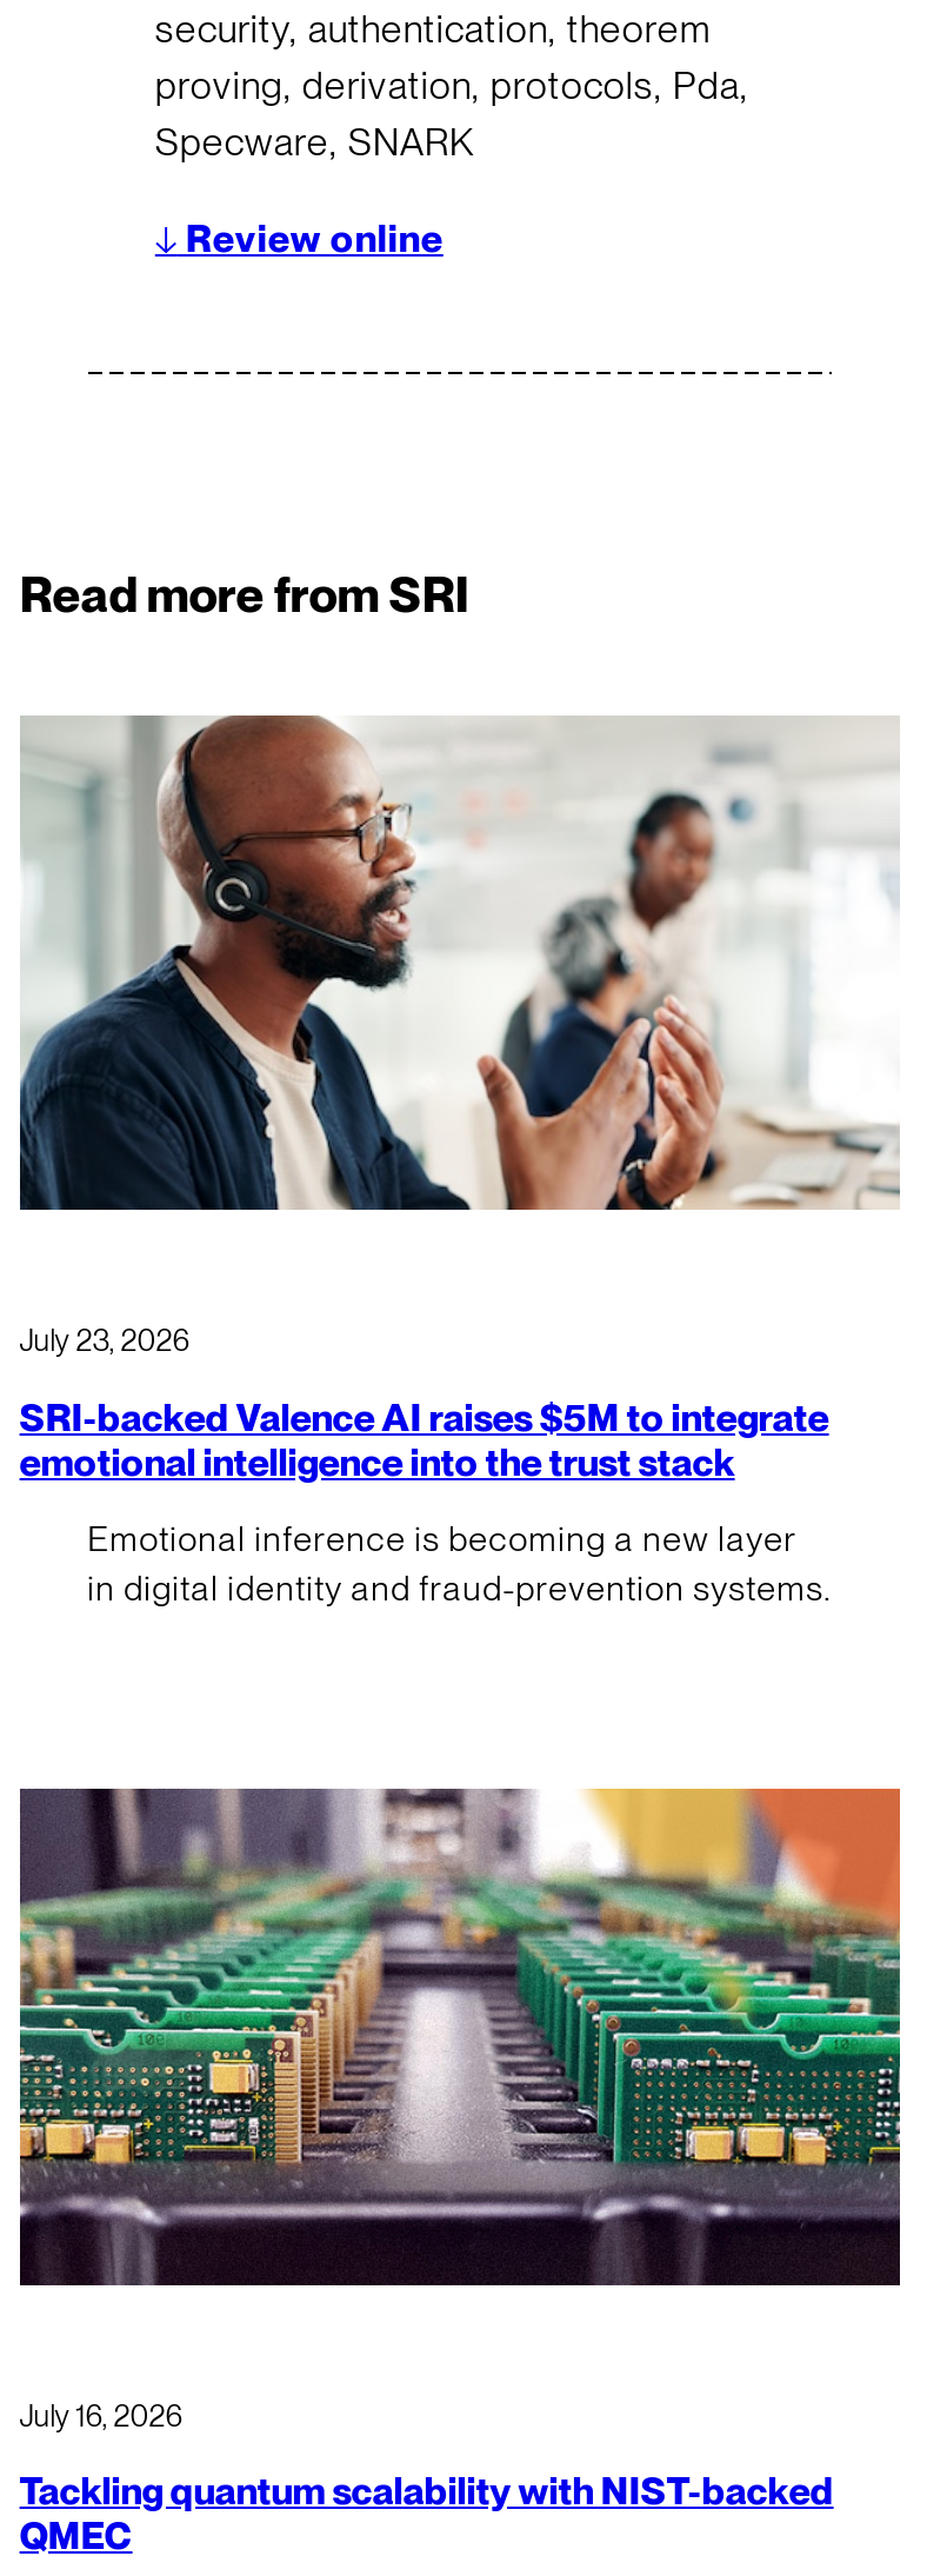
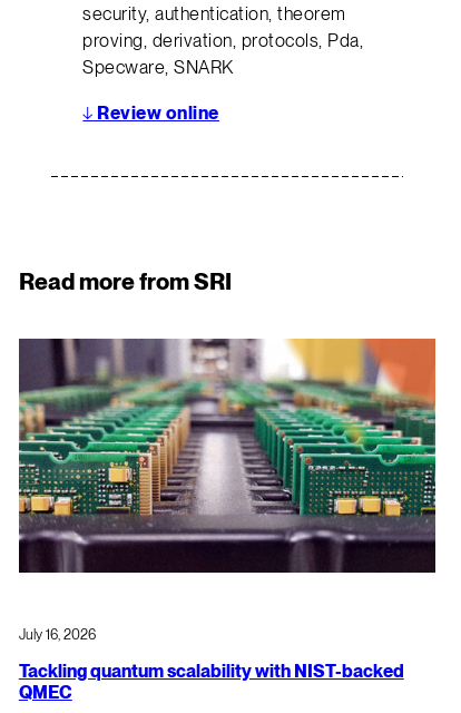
- [image]

- July 23, 2026
- SRI-backed Valence AI raises $5M to integrate
- emotional intelligence into the trust stack
- Emotional inference is becoming a new layer
- in digital identity and fraud-prevention systems.
